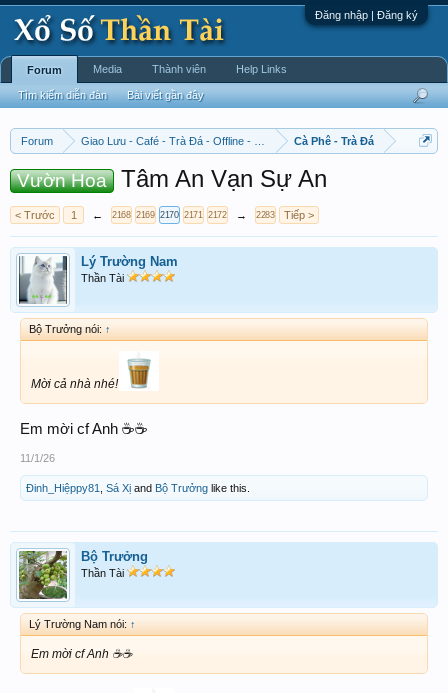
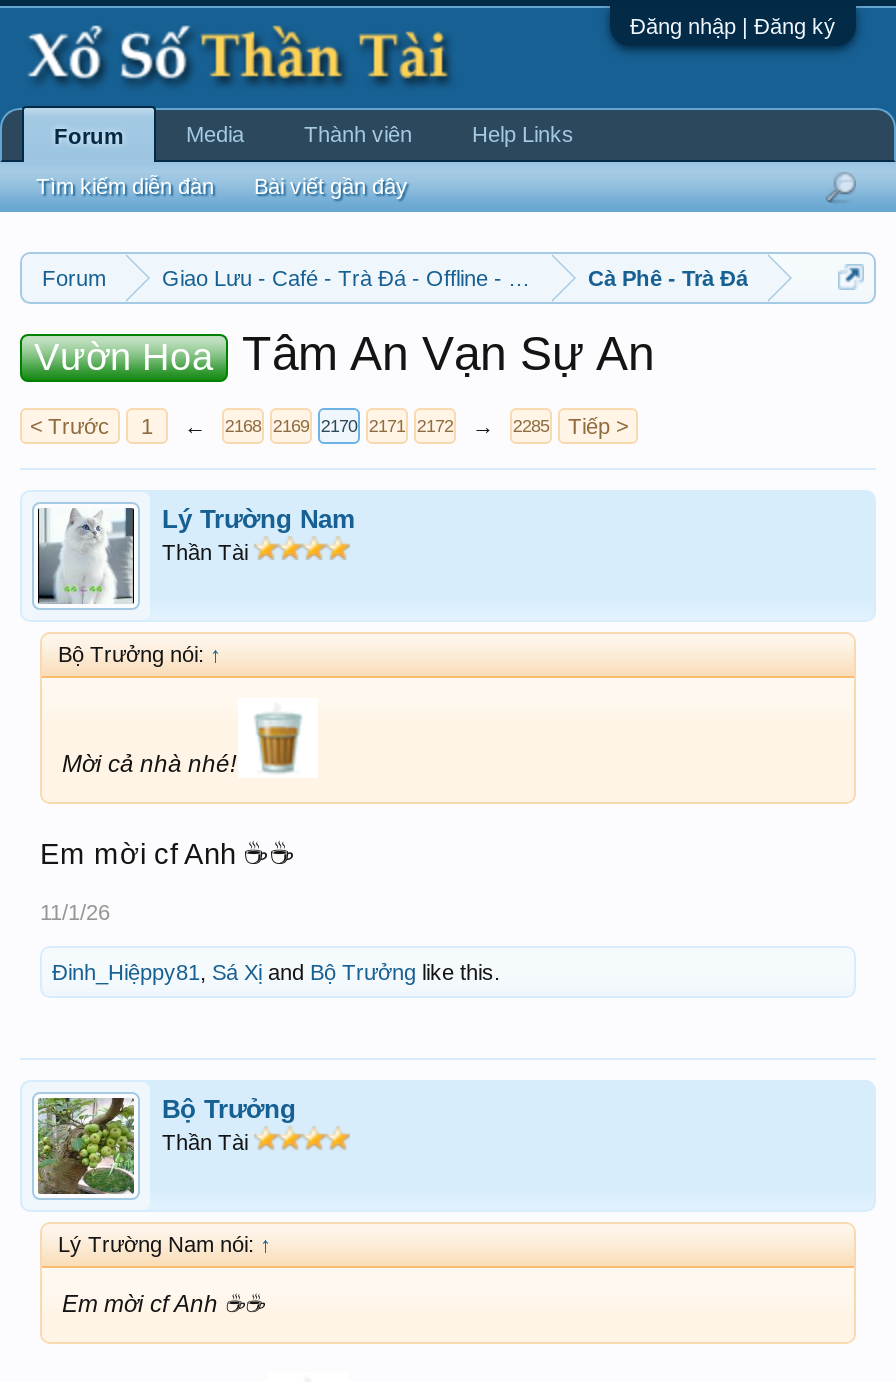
- 2283
+ 2285
